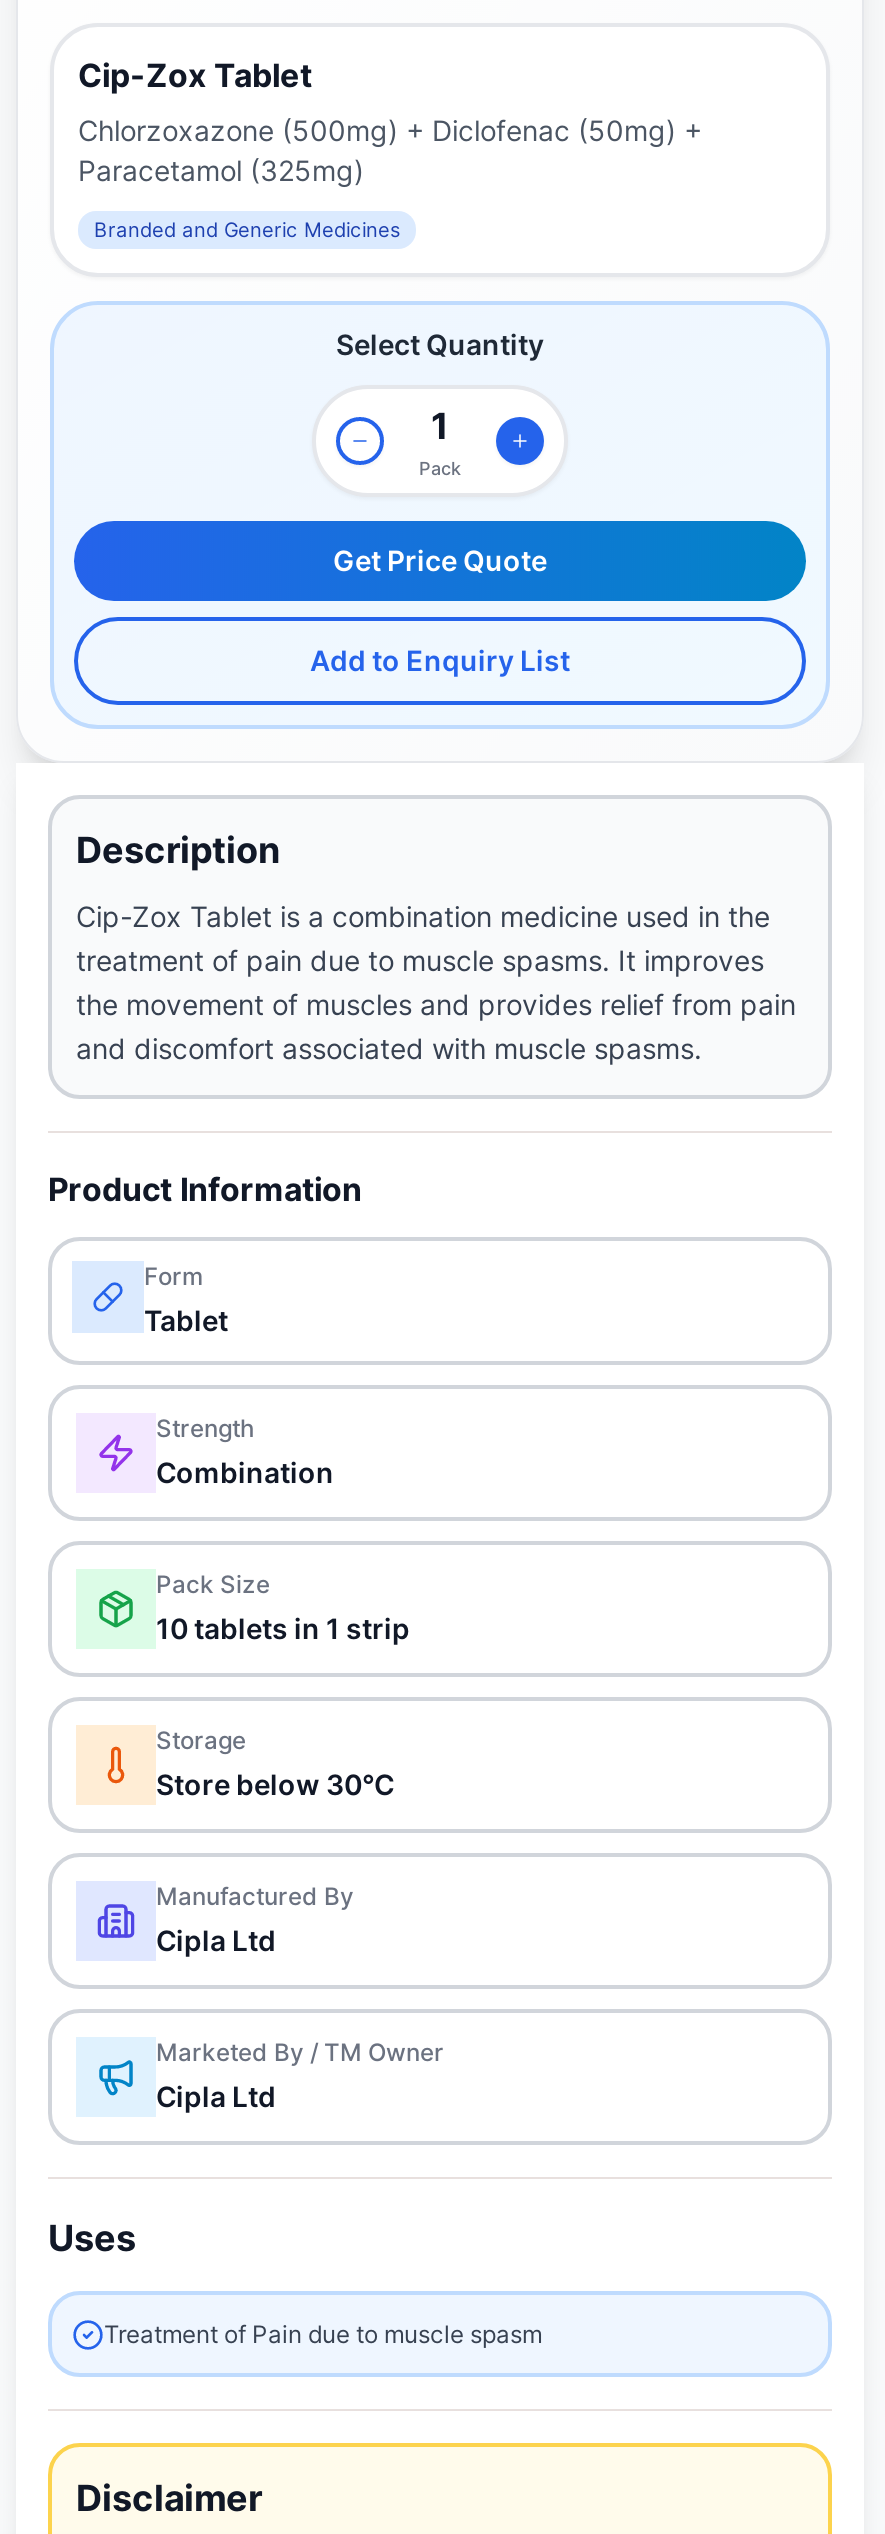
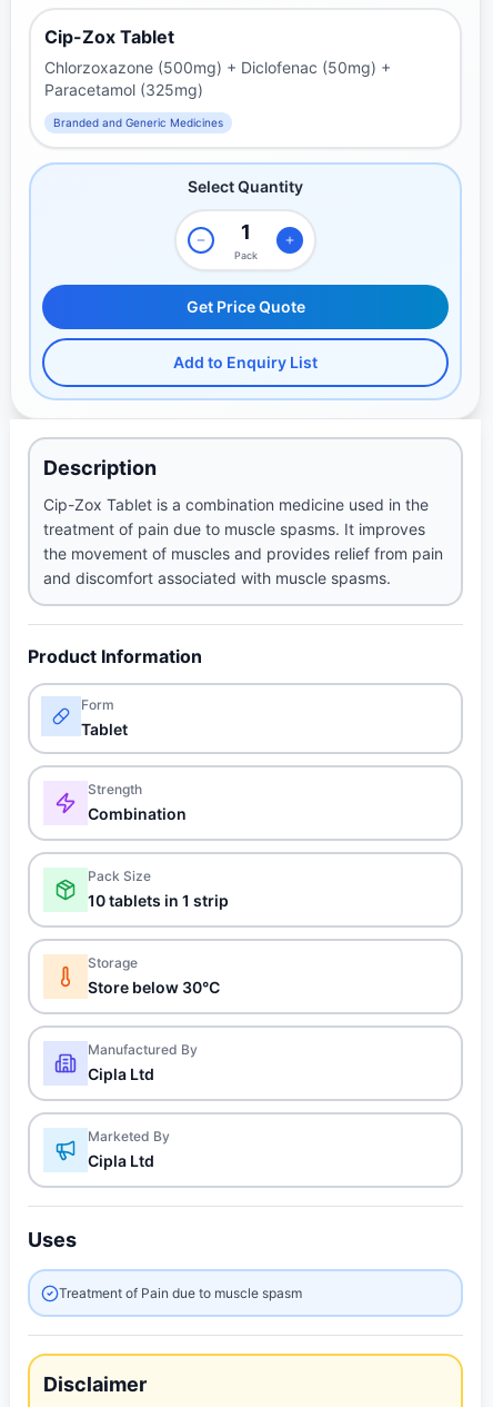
- Marketed By / TM Owner
+ Marketed By
